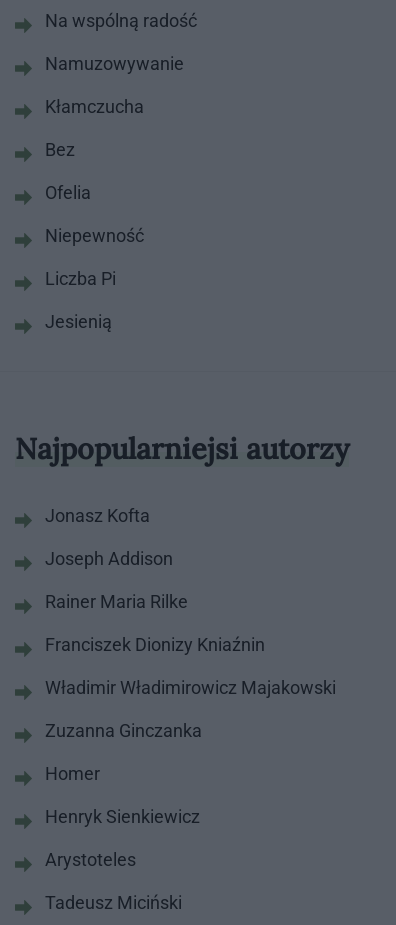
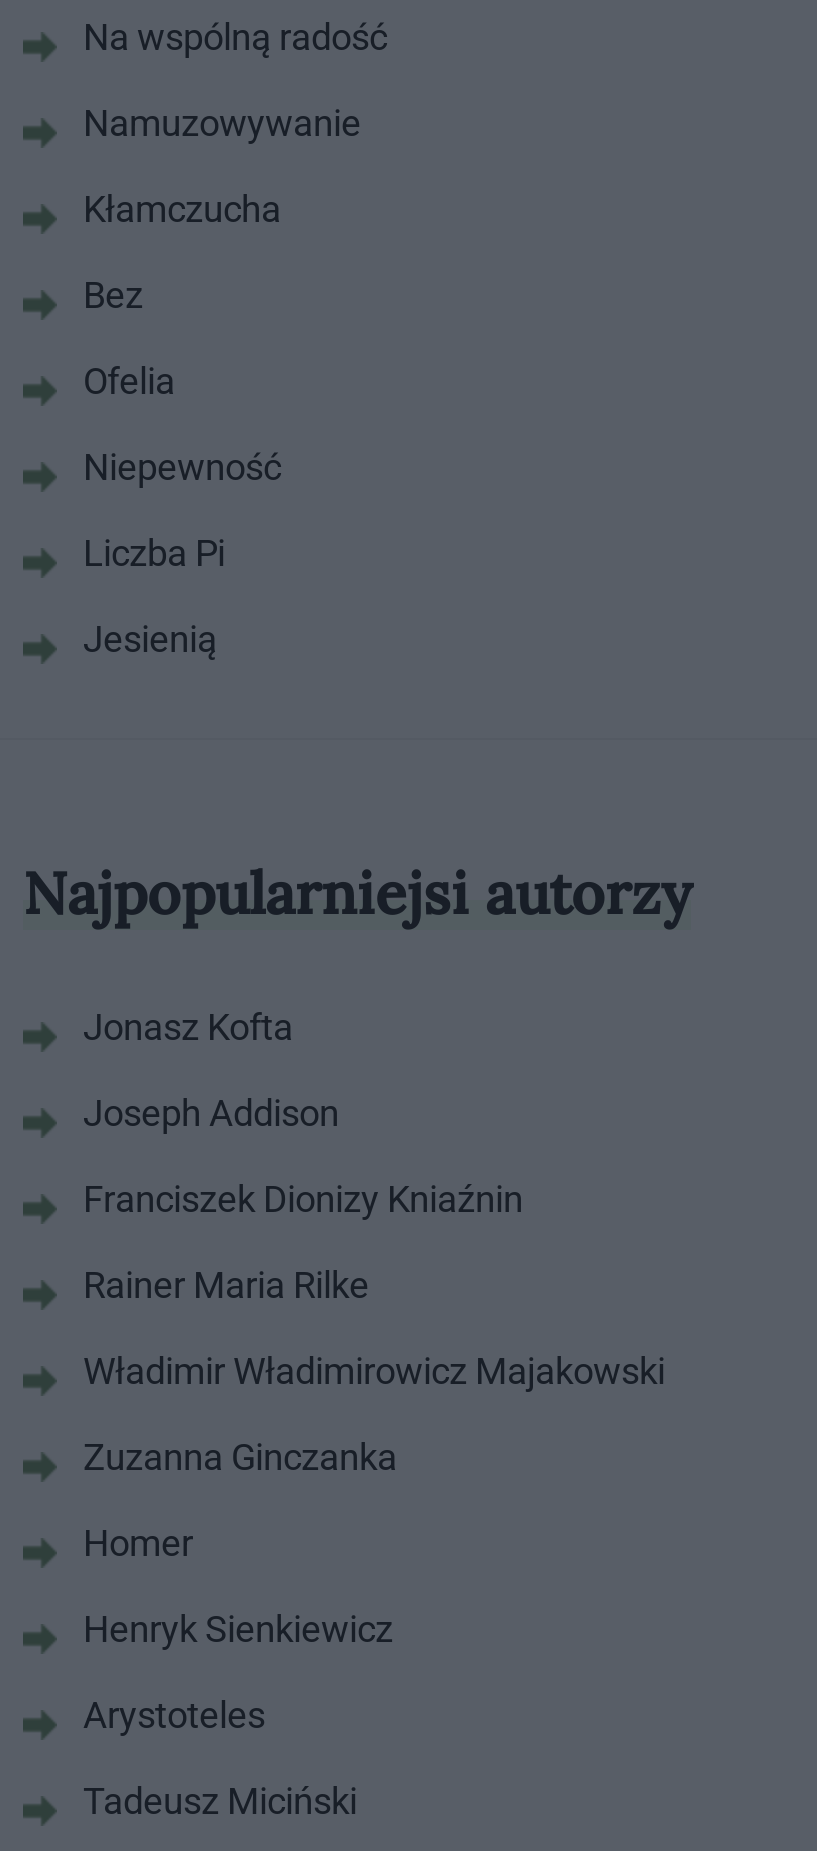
moved down: Rainer Maria Rilke

moved up: Franciszek Dionizy Kniaźnin
